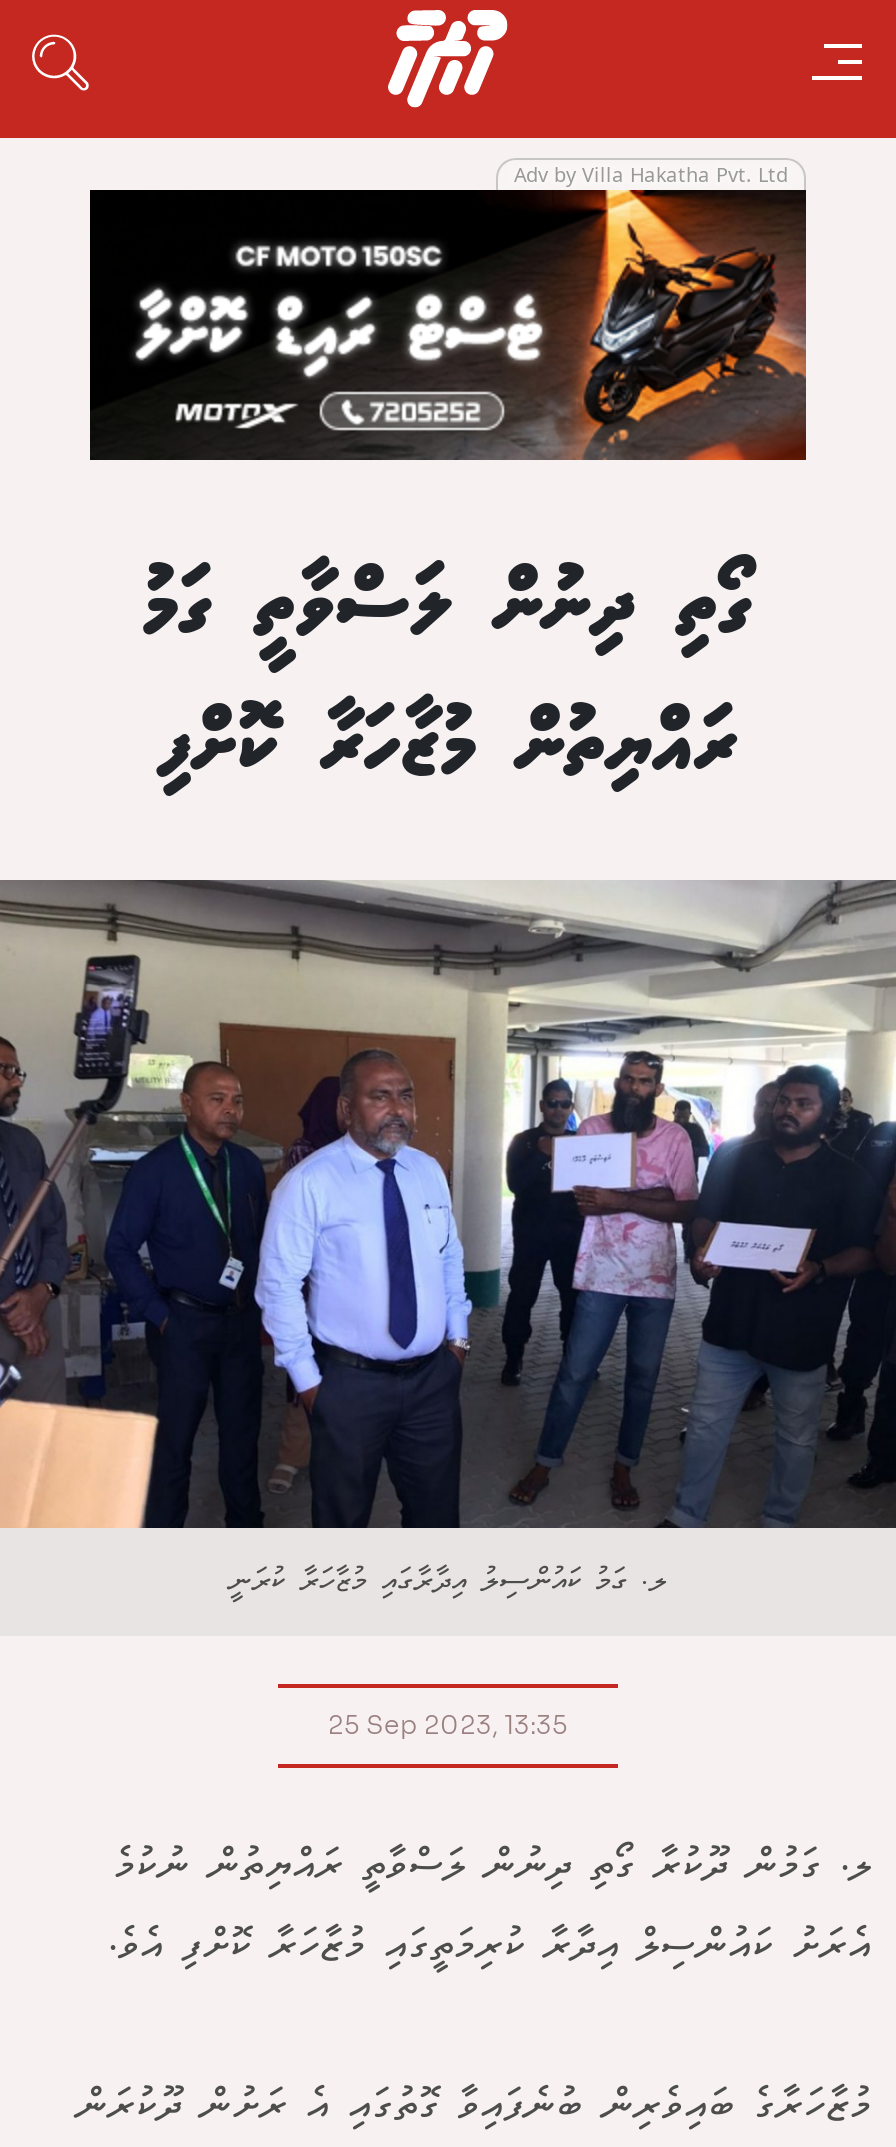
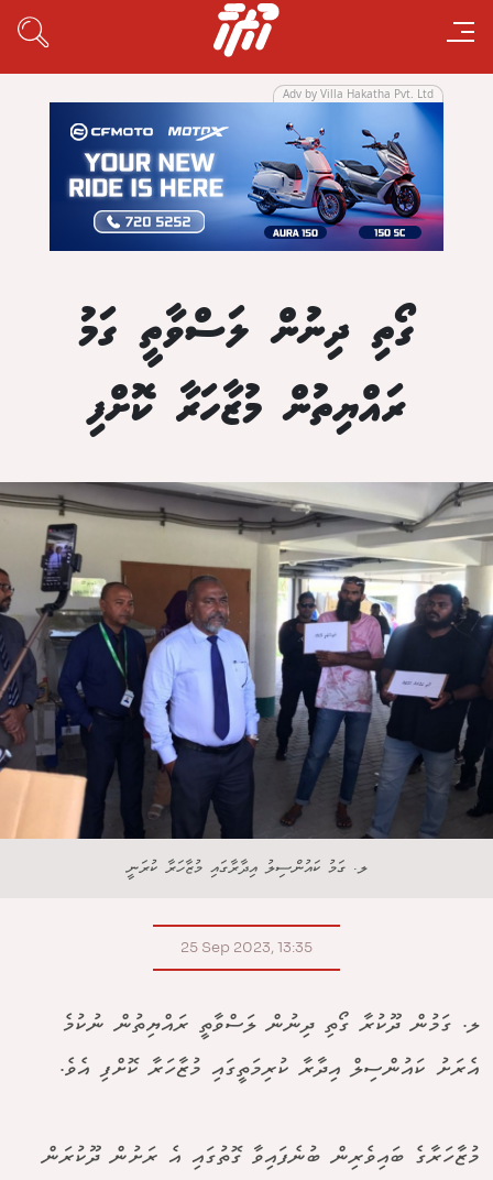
- [image]
+ [image]
